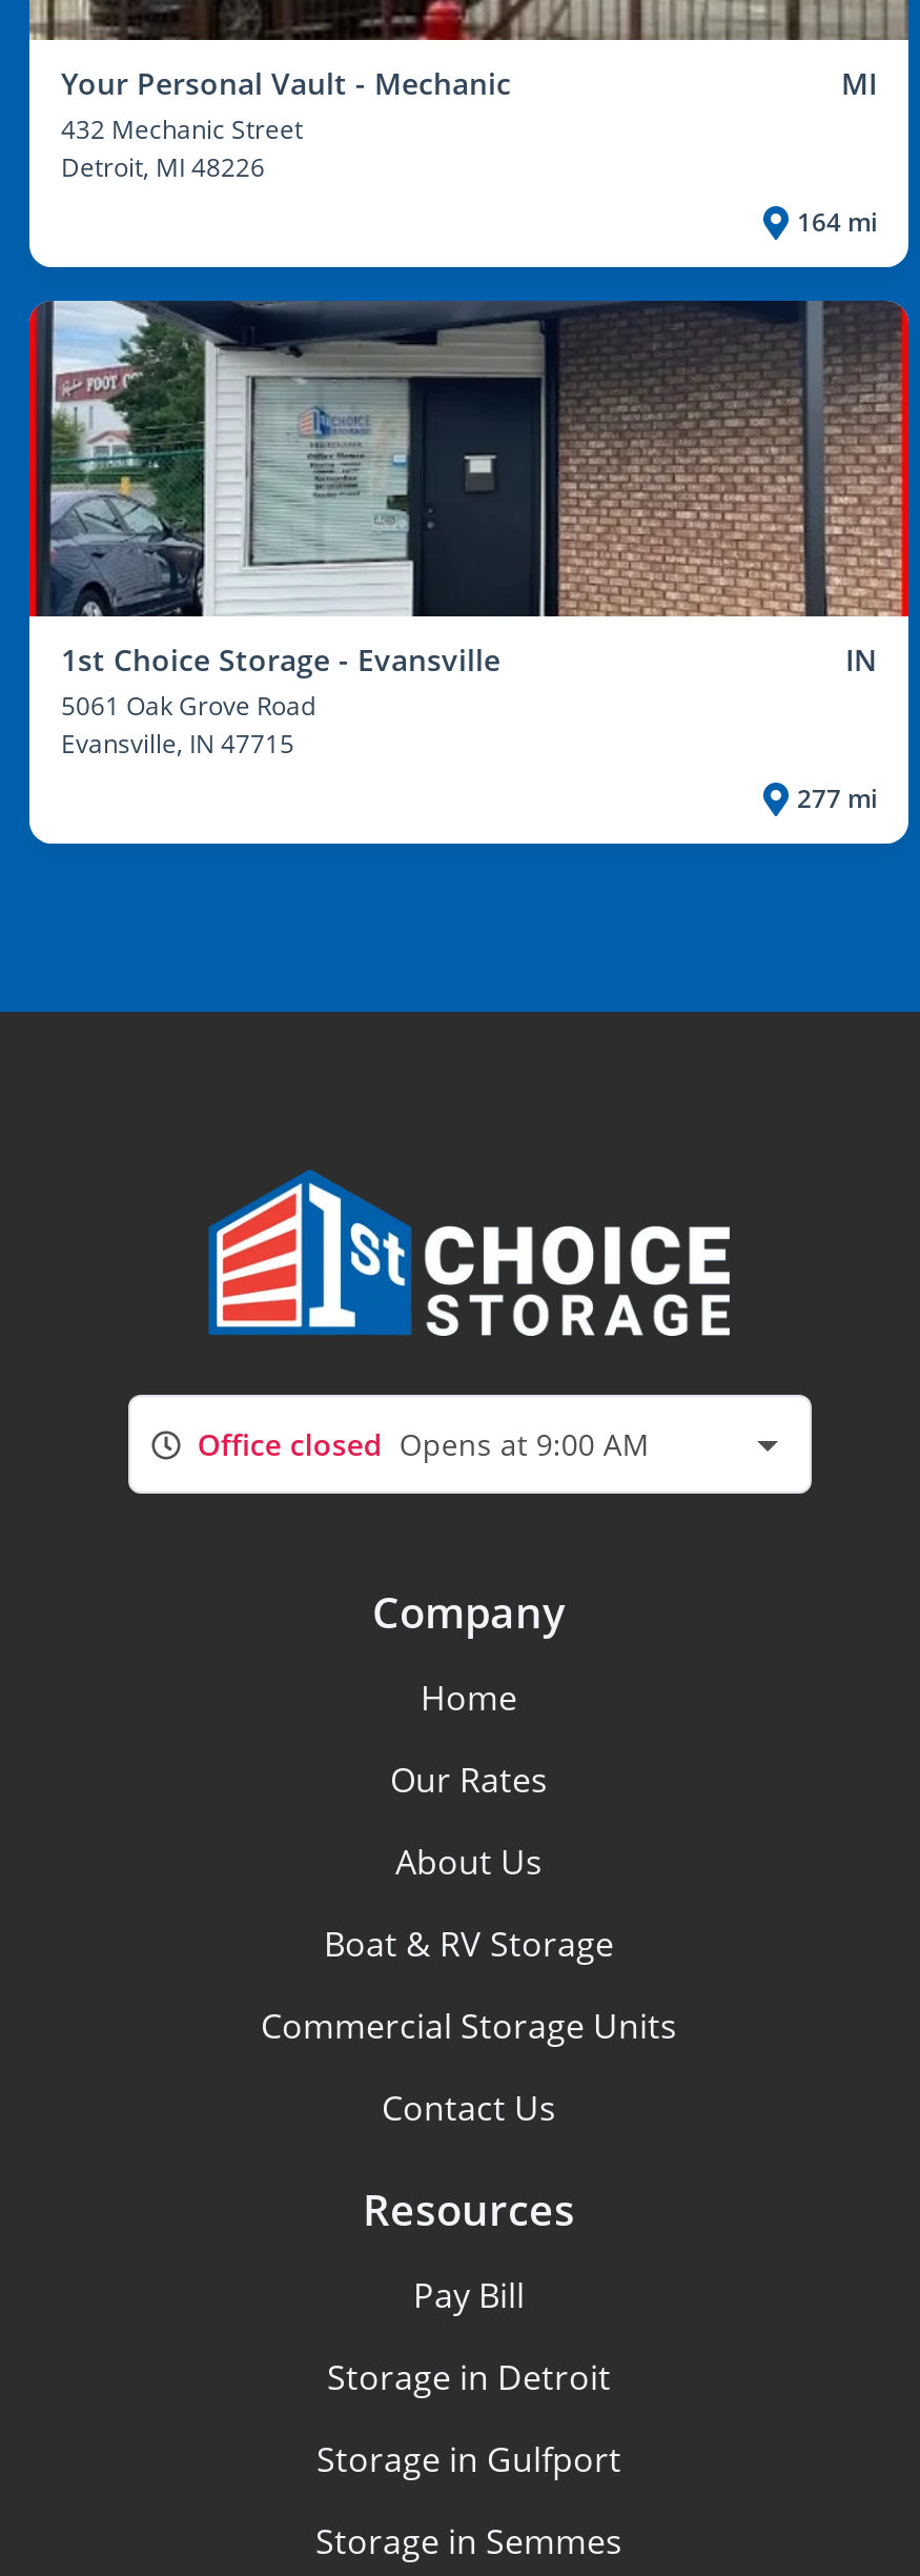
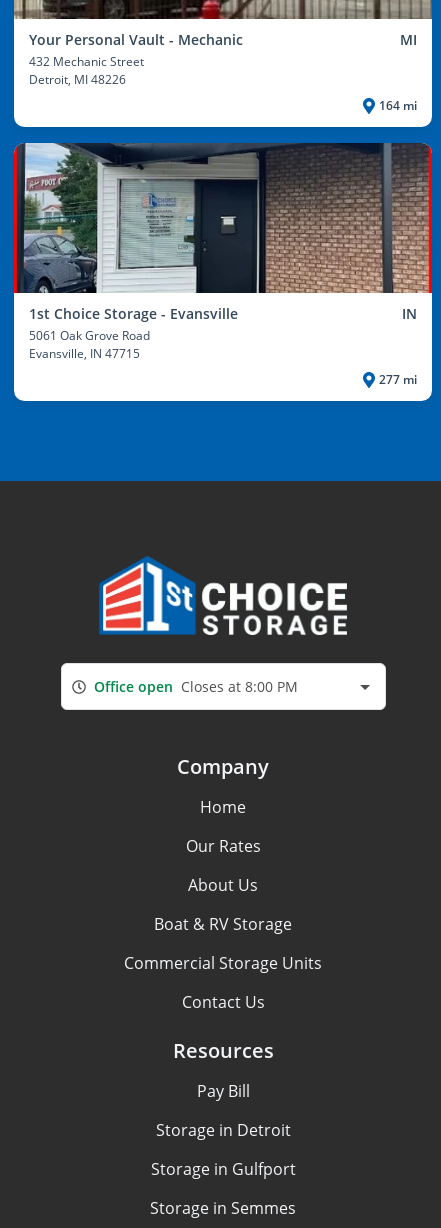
- Office closed Opens at 9:00 AM
+ Office open Closes at 8:00 PM
